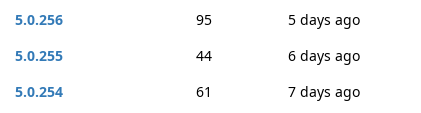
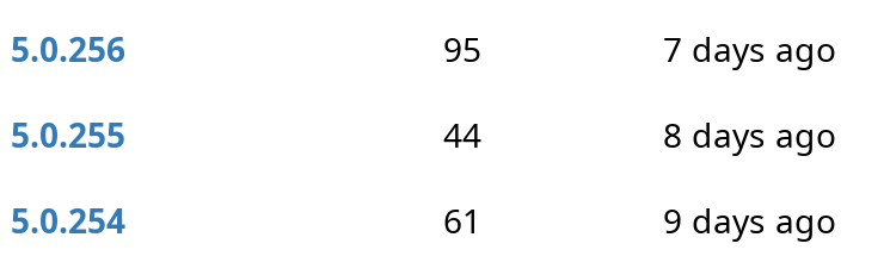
- 5 days ago
+ 7 days ago

- 6 days ago
+ 8 days ago

- 7 days ago
+ 9 days ago
